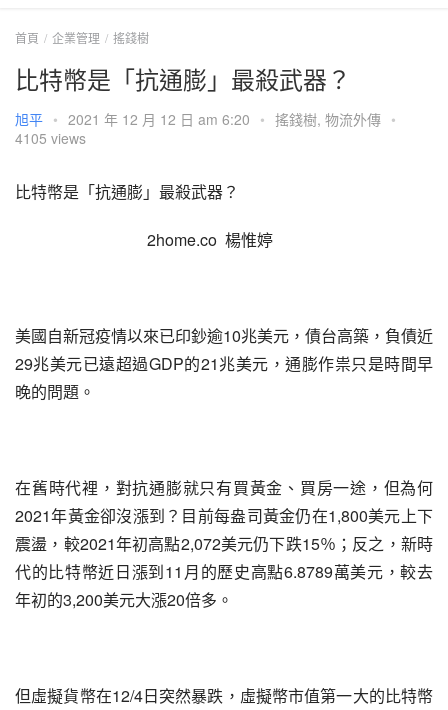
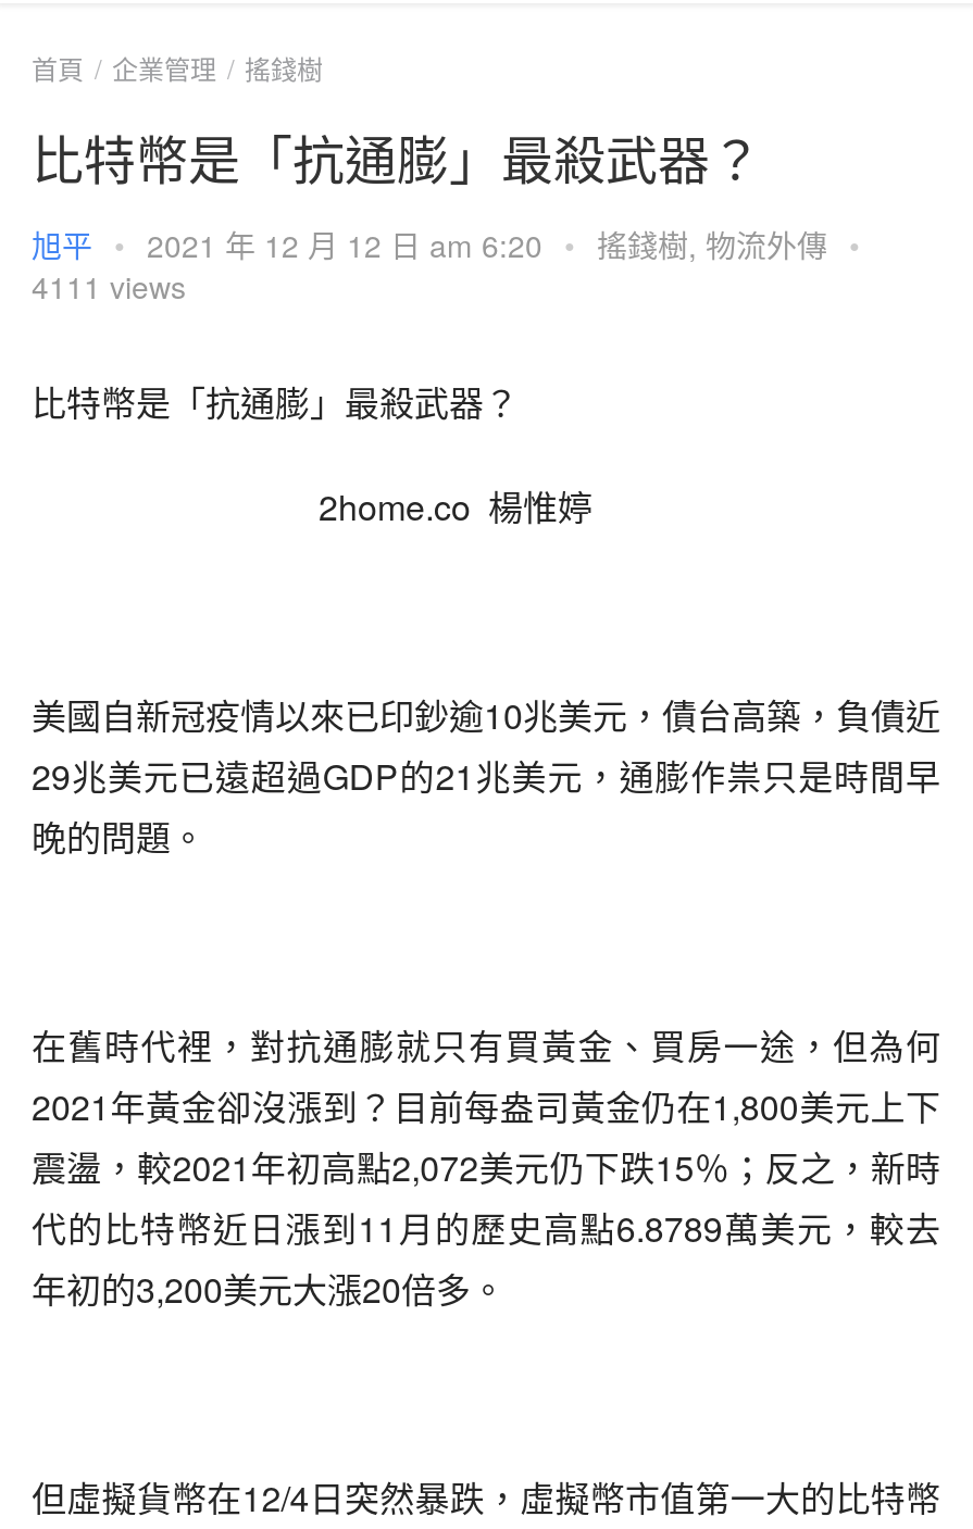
- 4105 views
+ 4111 views
